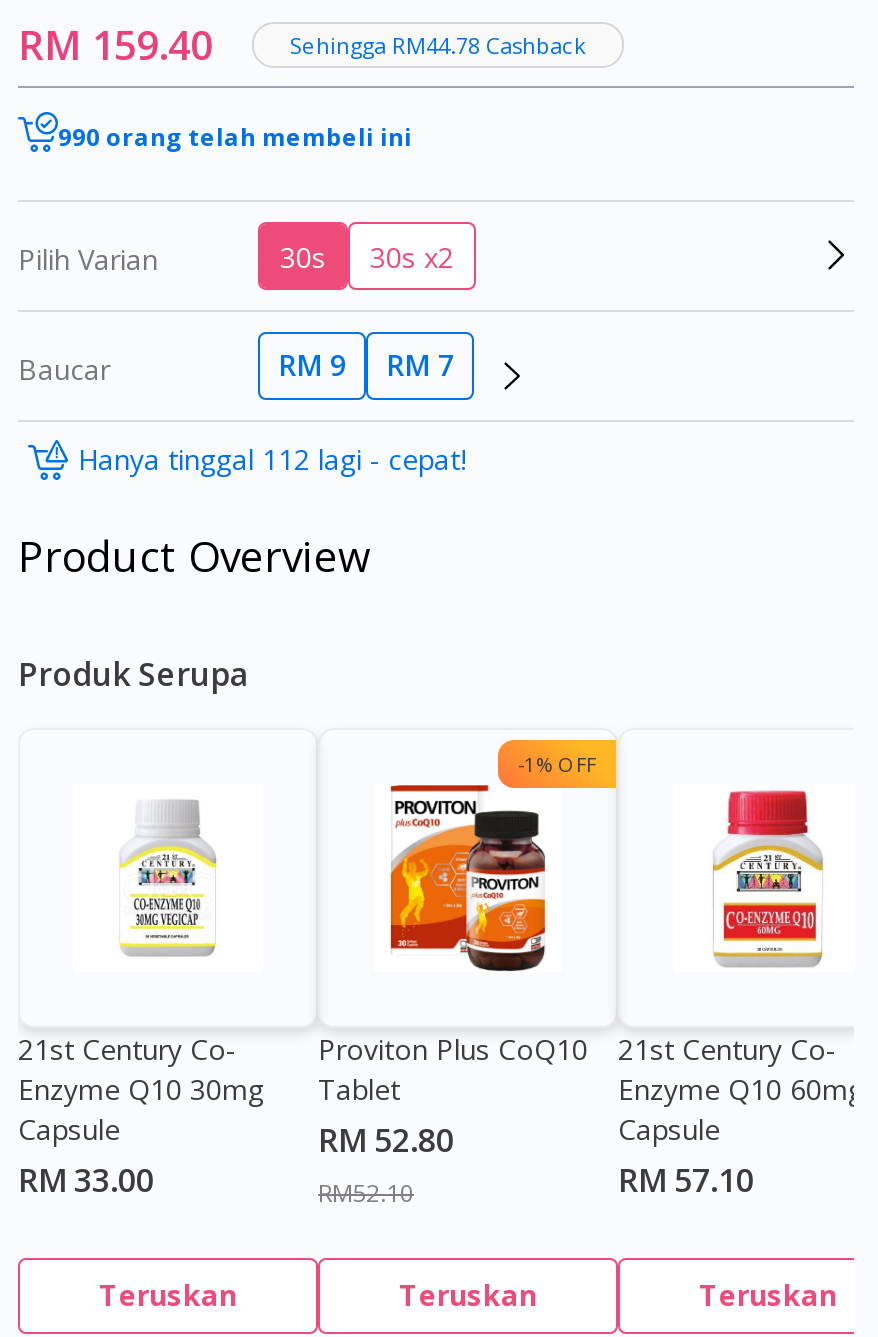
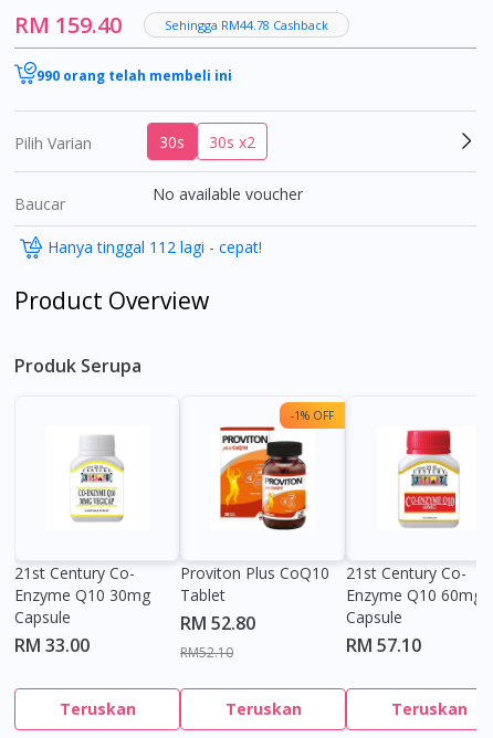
- RM 9
- RM 7
+ No available voucher
